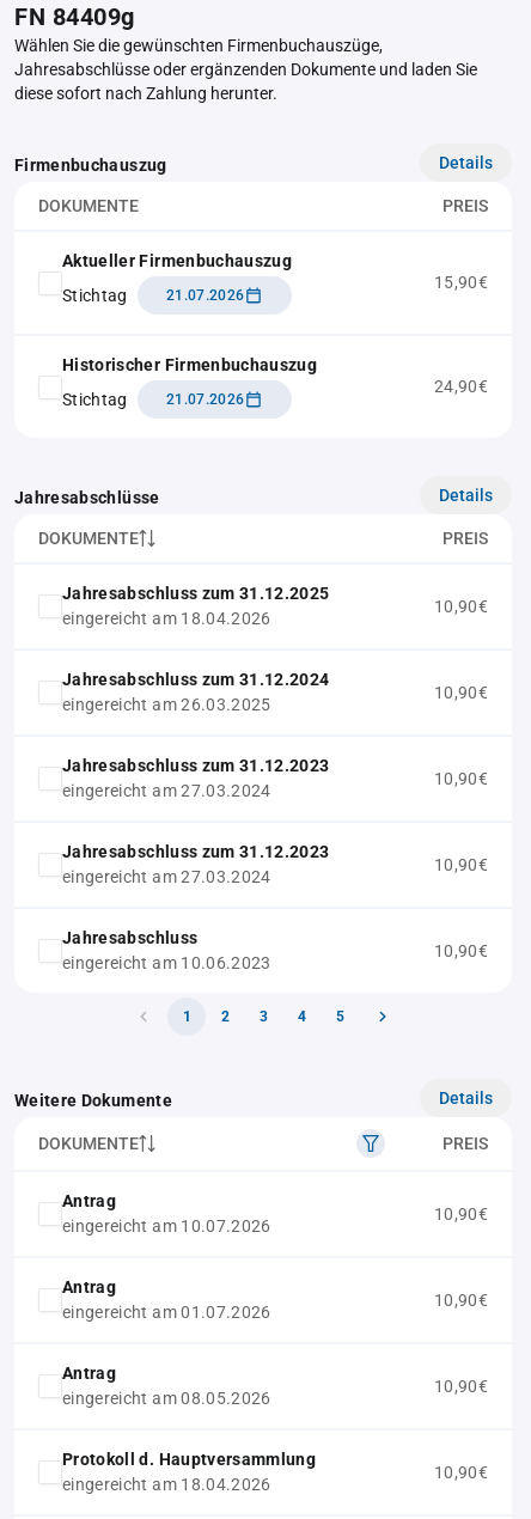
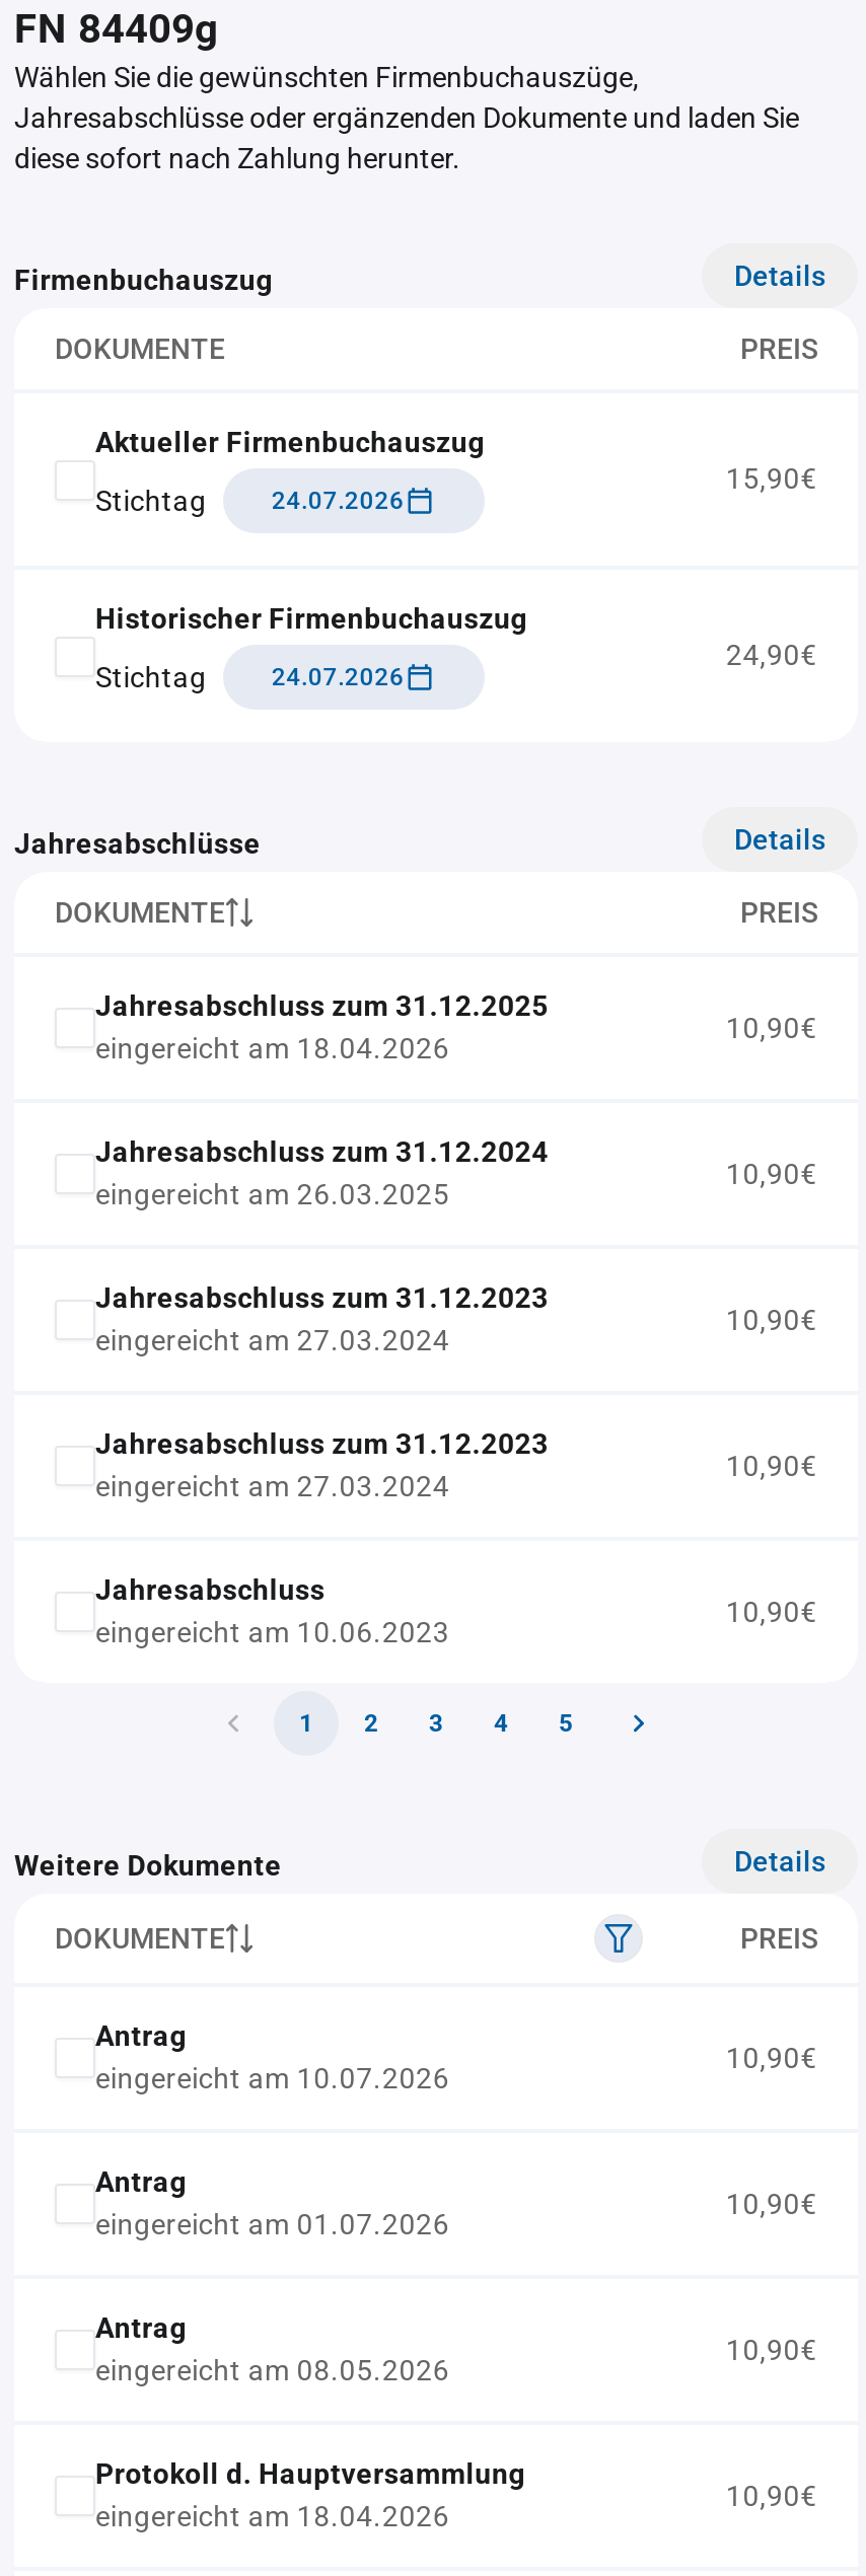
- 21.07.2026
+ 24.07.2026

- 21.07.2026
+ 24.07.2026
